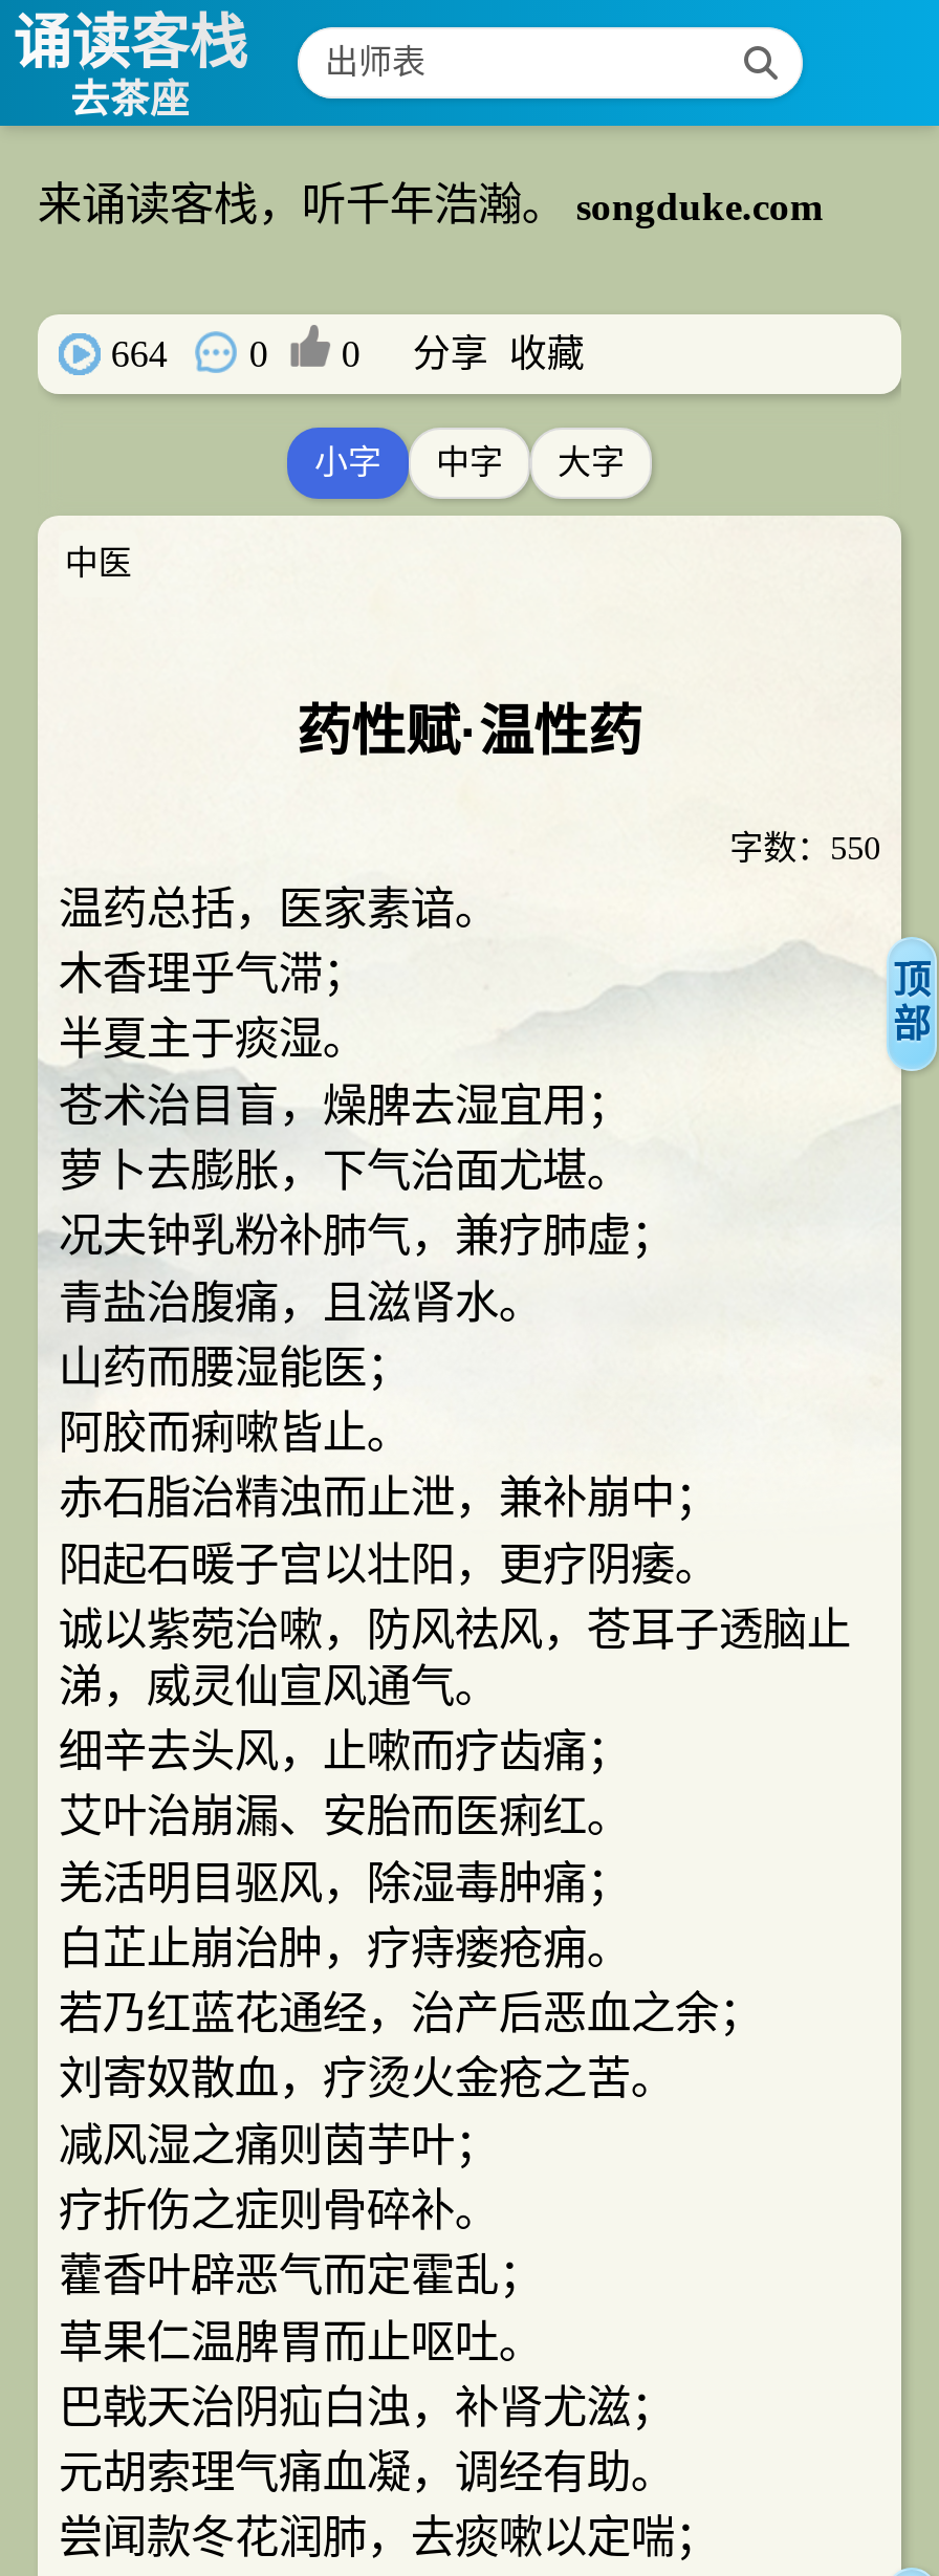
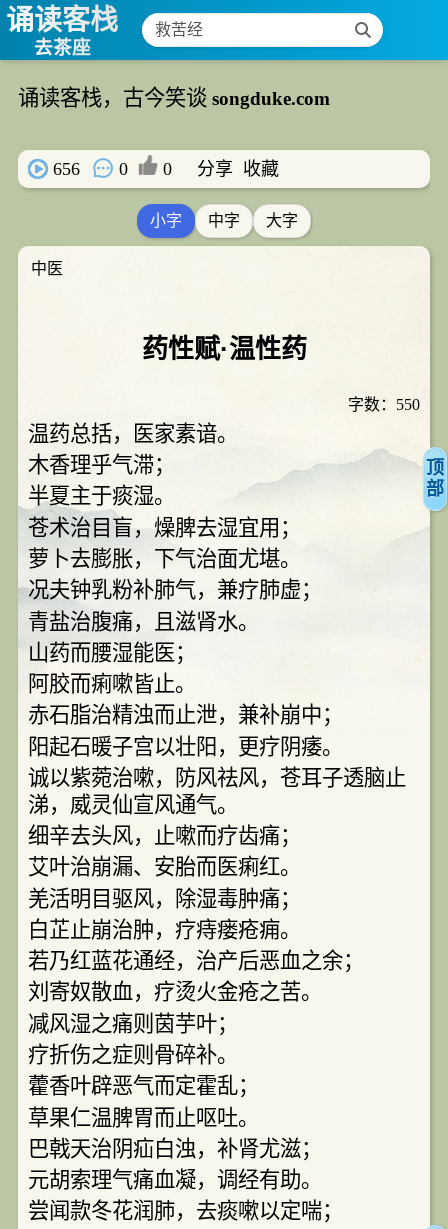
- 来诵读客栈，听千年浩瀚。songduke.com
+ 诵读客栈，古今笑谈songduke.com

- 664 0 0 分享 收藏
+ 656 0 0 分享 收藏
